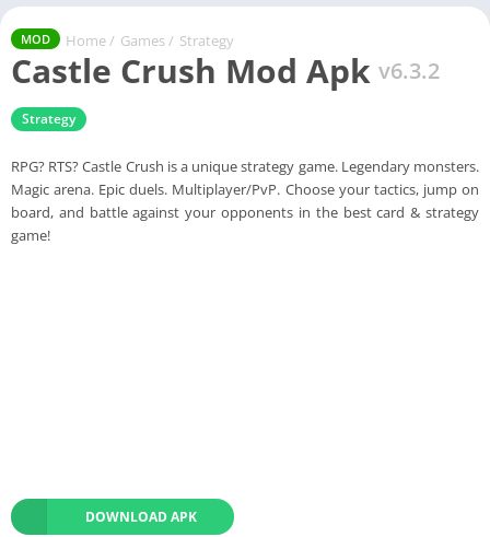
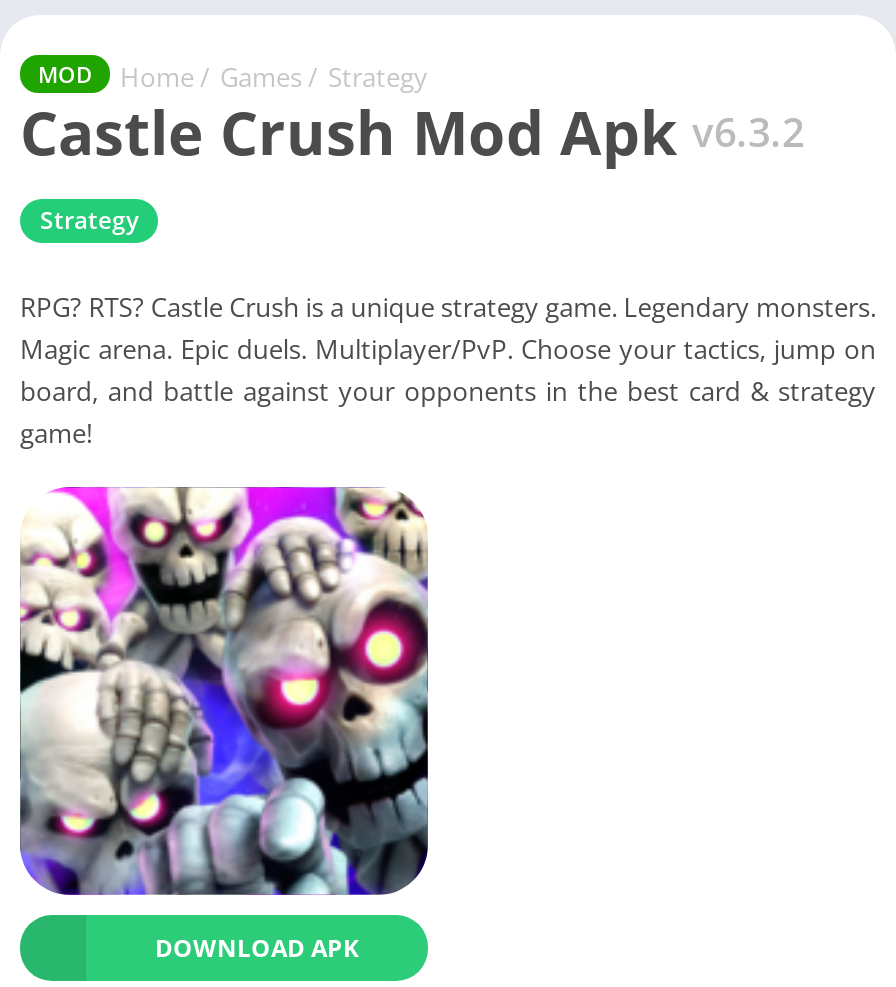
+ [image]
